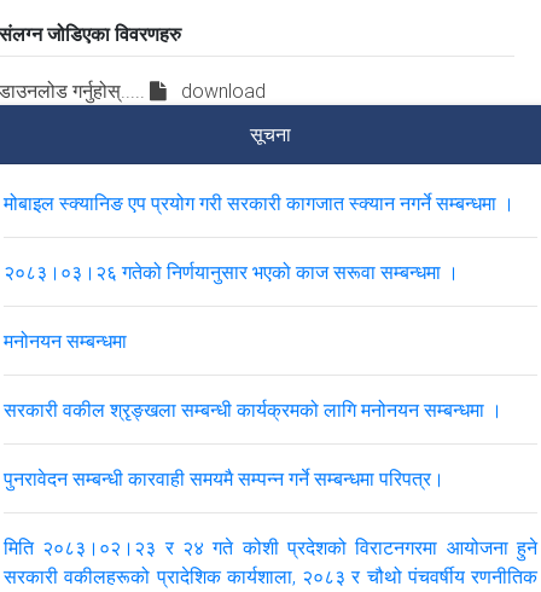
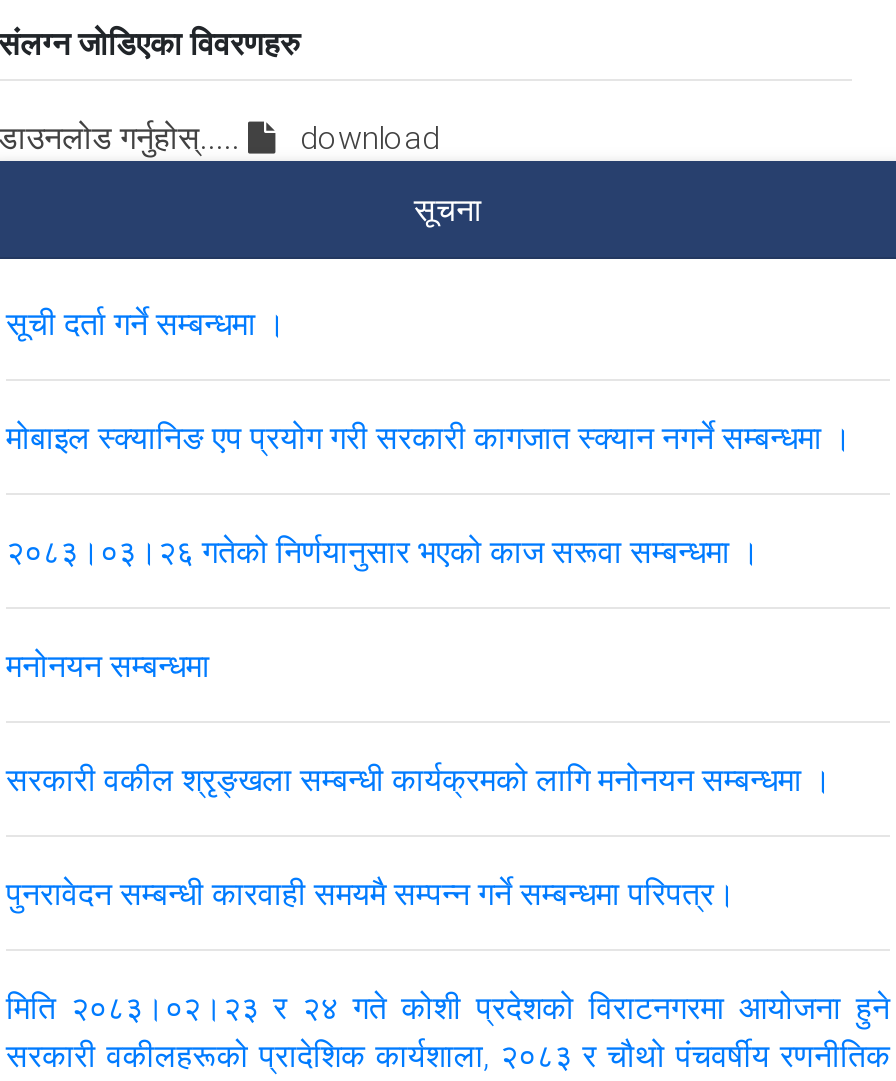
+ सूची दर्ता गर्ने सम्बन्धमा ।
